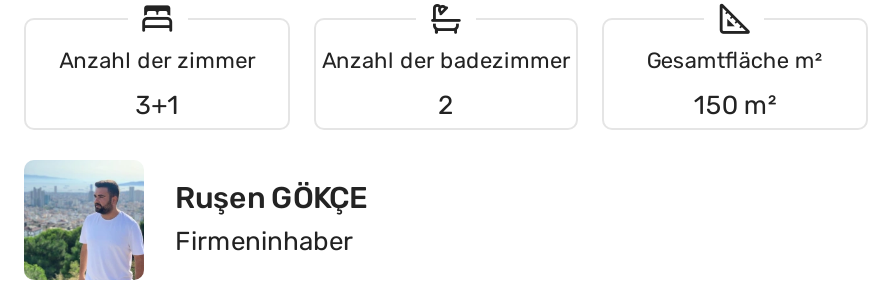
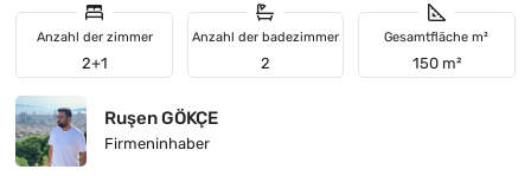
- 3+1
+ 2+1
